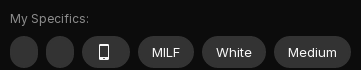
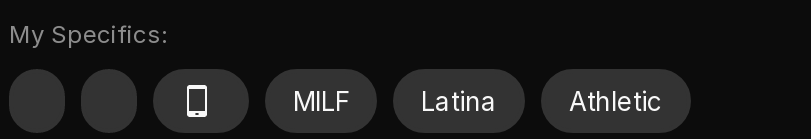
- White
- Medium
+ Latina
+ Athletic
